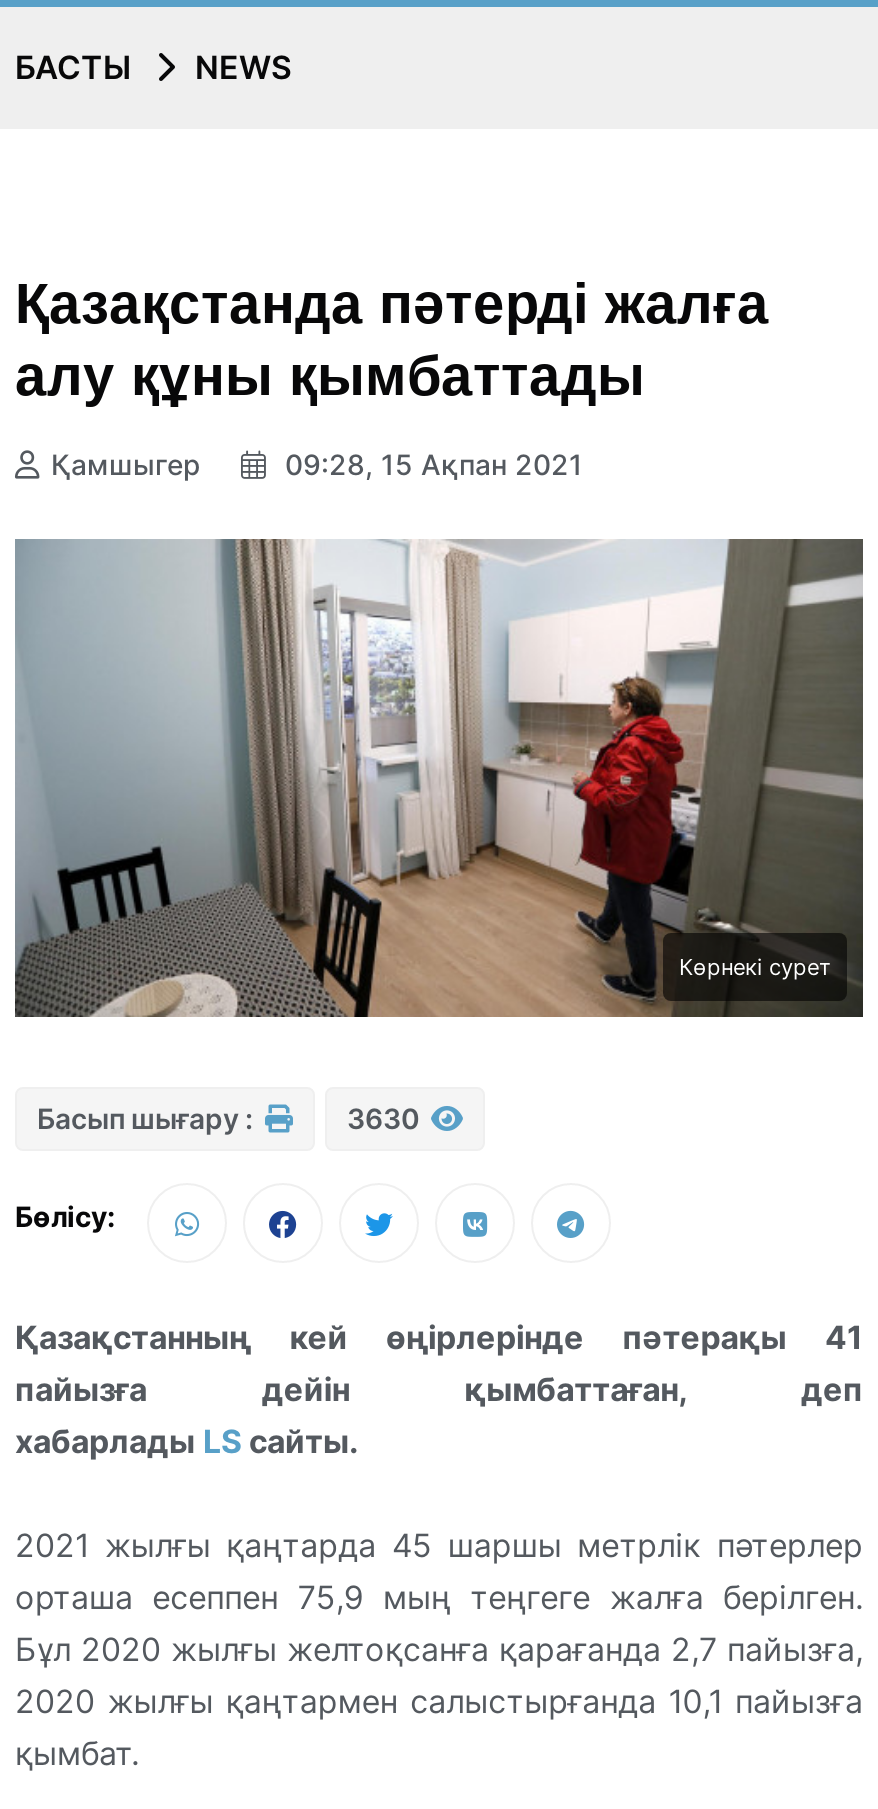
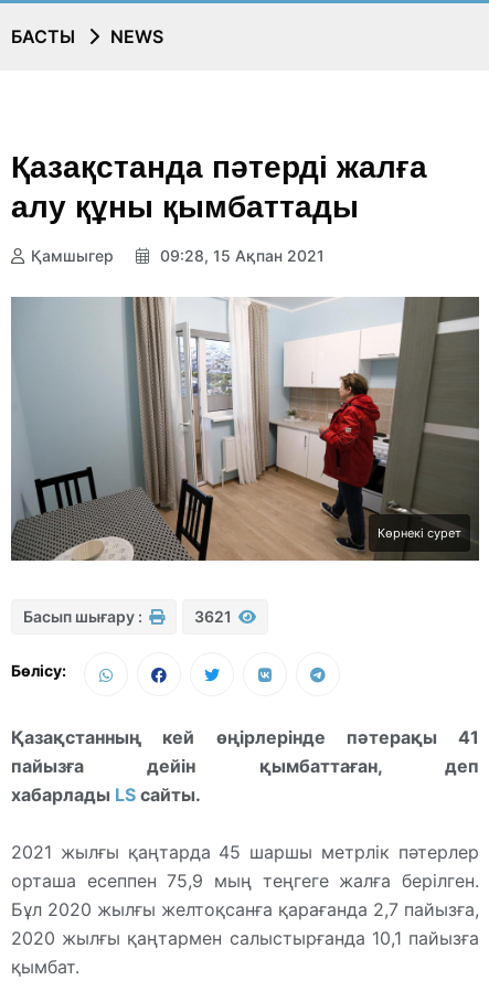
- 3630
+ 3621
